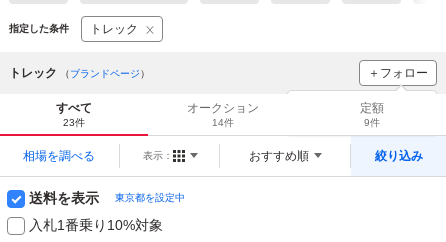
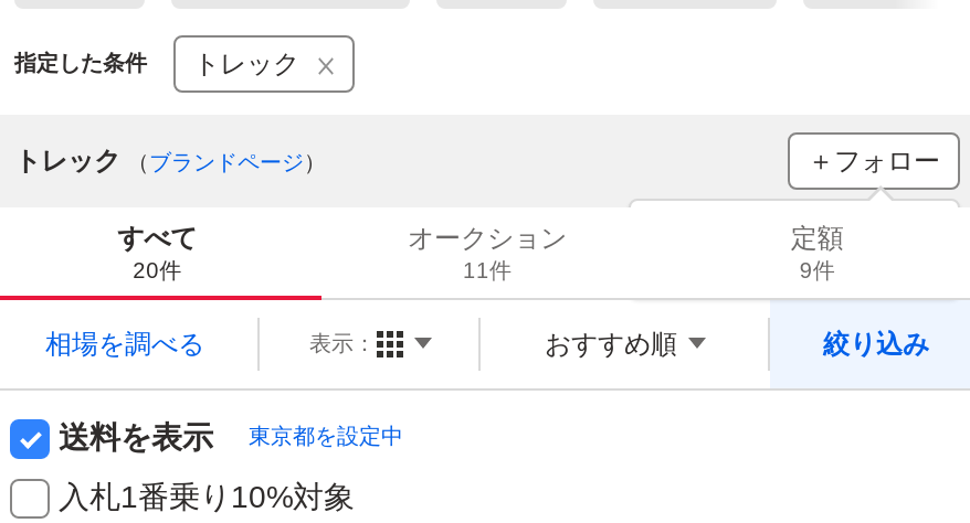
- 23件
+ 20件

- 14件
+ 11件
